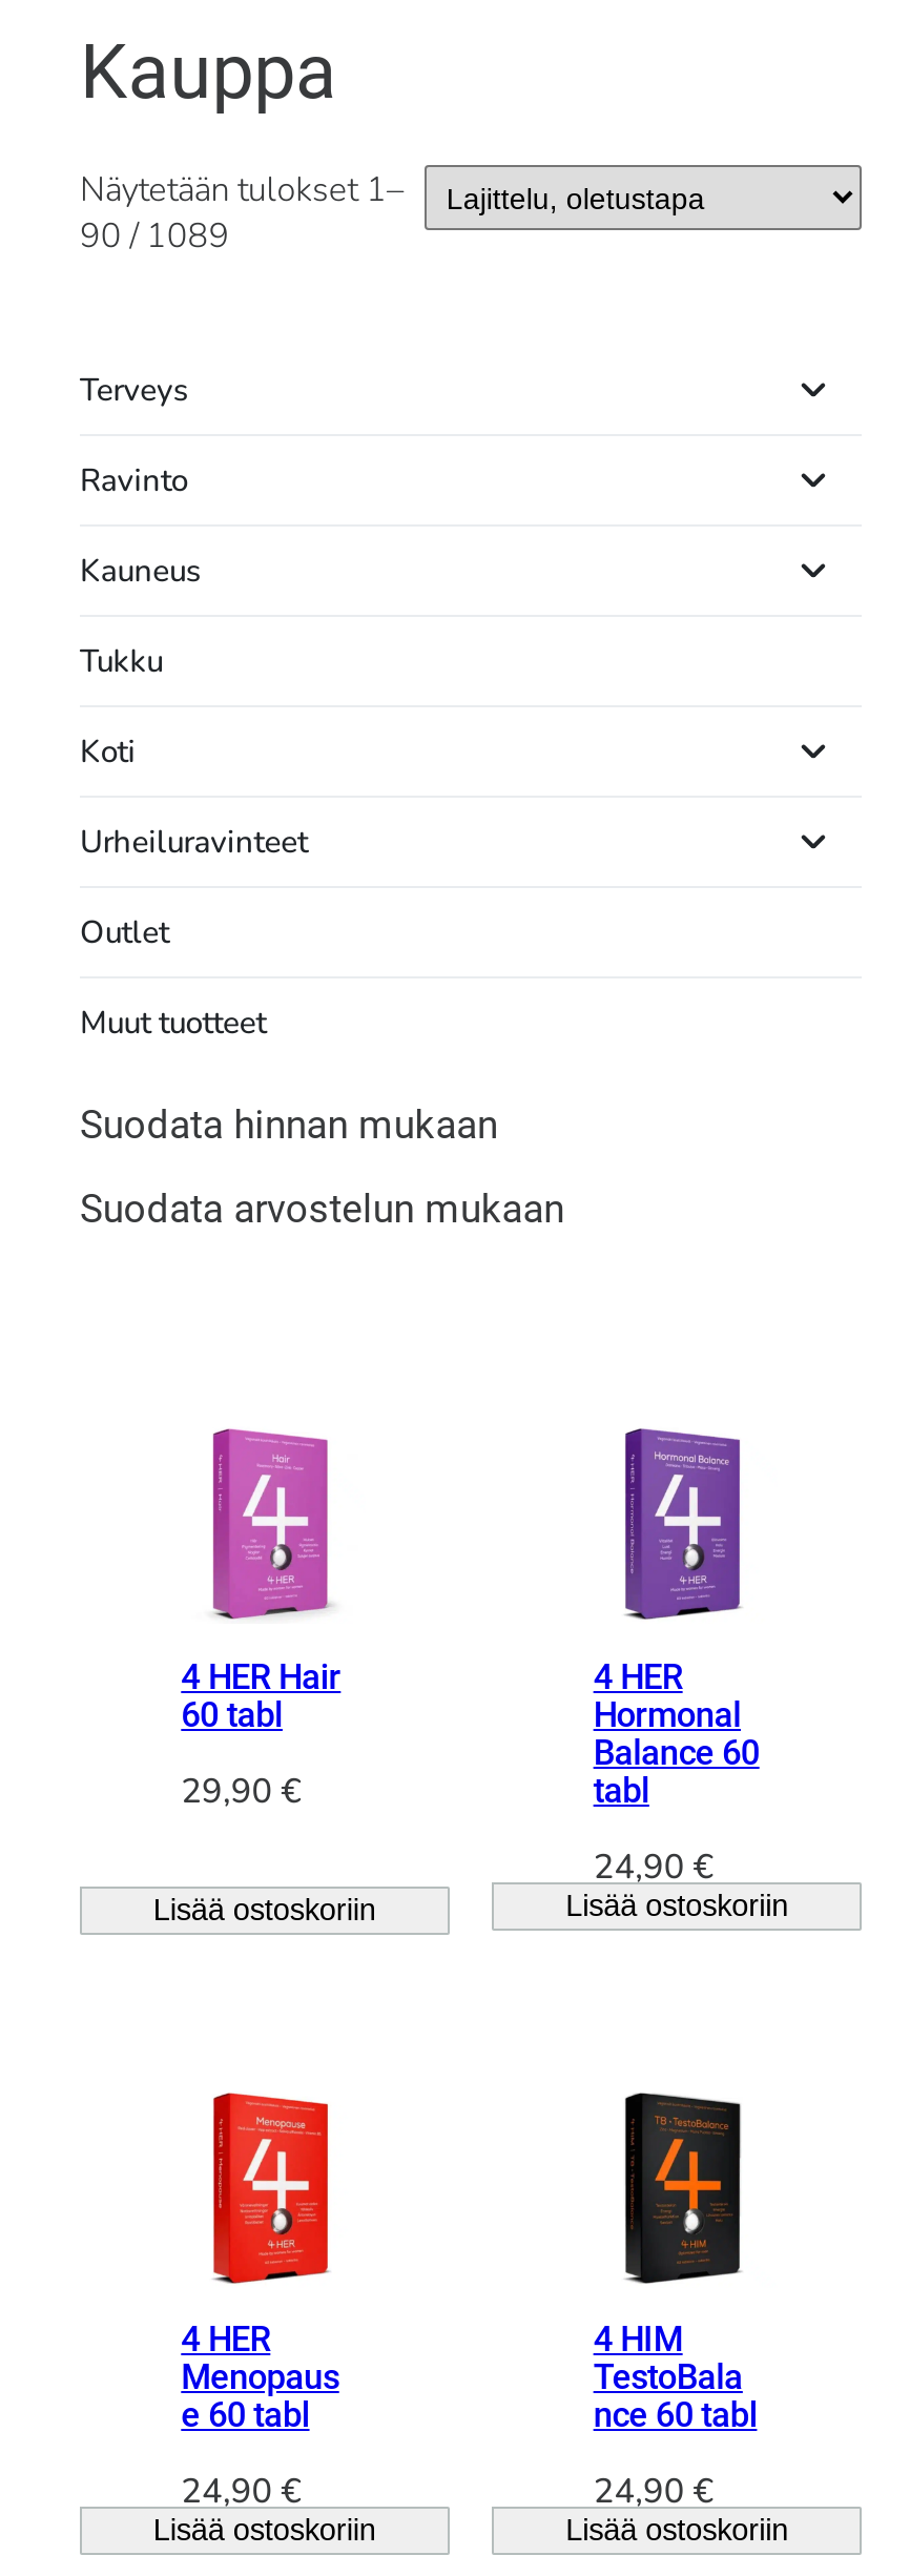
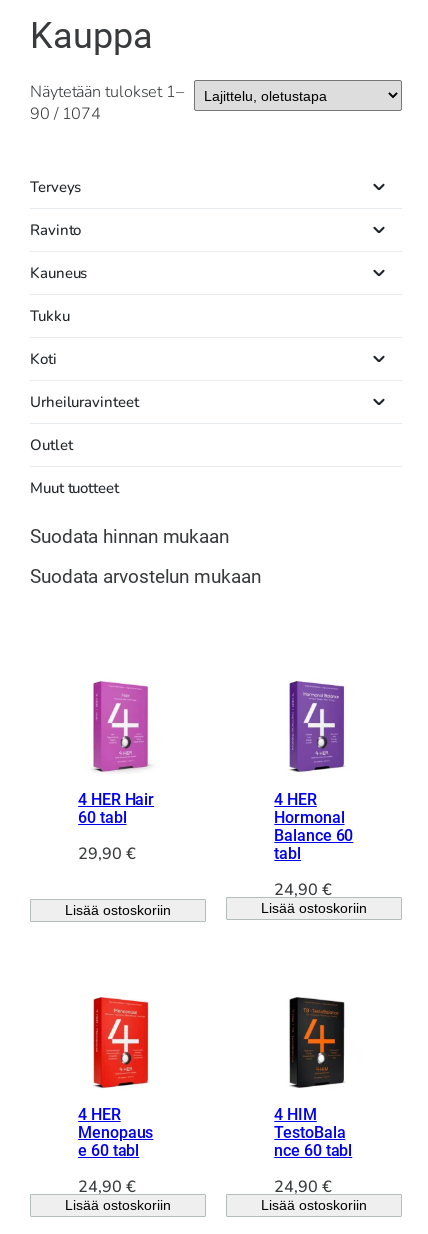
- 90 / 1089
+ 90 / 1074
